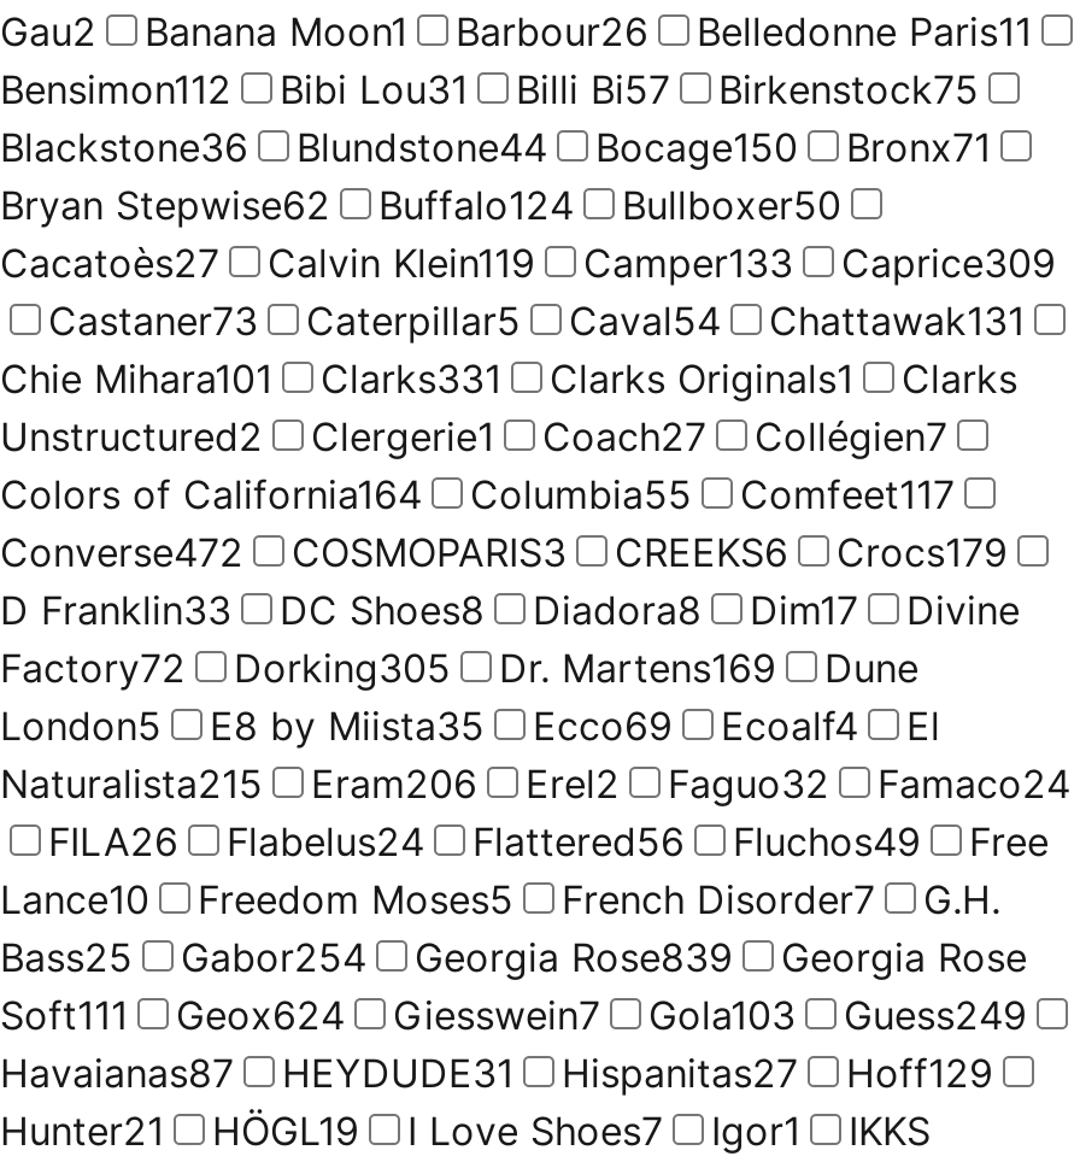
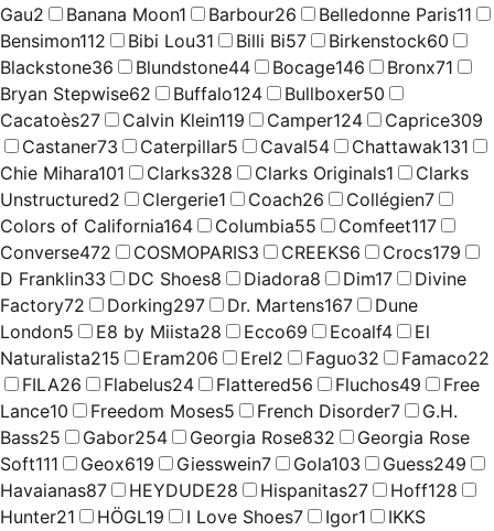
- Bensimon112 Bibi Lou31 Billi Bi57 Birkenstock75
+ Bensimon112 Bibi Lou31 Billi Bi57 Birkenstock60

- Blackstone36 Blundstone44 Bocage150 Bronx71
+ Blackstone36 Blundstone44 Bocage146 Bronx71

- Cacatoès27 Calvin Klein119 Camper133 Caprice309
+ Cacatoès27 Calvin Klein119 Camper124 Caprice309

- Chie Mihara101 Clarks331 Clarks Originals1 Clarks
+ Chie Mihara101 Clarks328 Clarks Originals1 Clarks

- Unstructured2 Clergerie1 Coach27 Collégien7
+ Unstructured2 Clergerie1 Coach26 Collégien7

- Dorking305
+ Dorking297

- Dr. Martens169
+ Dr. Martens167

- London5 E8 by Miista35 Ecco69 Ecoalf4 El
+ London5 E8 by Miista28 Ecco69 Ecoalf4 El

- Naturalista215 Eram206 Erel2 Faguo32 Famaco24
+ Naturalista215 Eram206 Erel2 Faguo32 Famaco22

- Bass25 Gabor254 Georgia Rose839 Georgia Rose
+ Bass25 Gabor254 Georgia Rose832 Georgia Rose

- Soft111 Geox624 Giesswein7 Gola103 Guess249
+ Soft111 Geox619 Giesswein7 Gola103 Guess249

- HEYDUDE31
+ HEYDUDE28

- Hoff129
+ Hoff128
